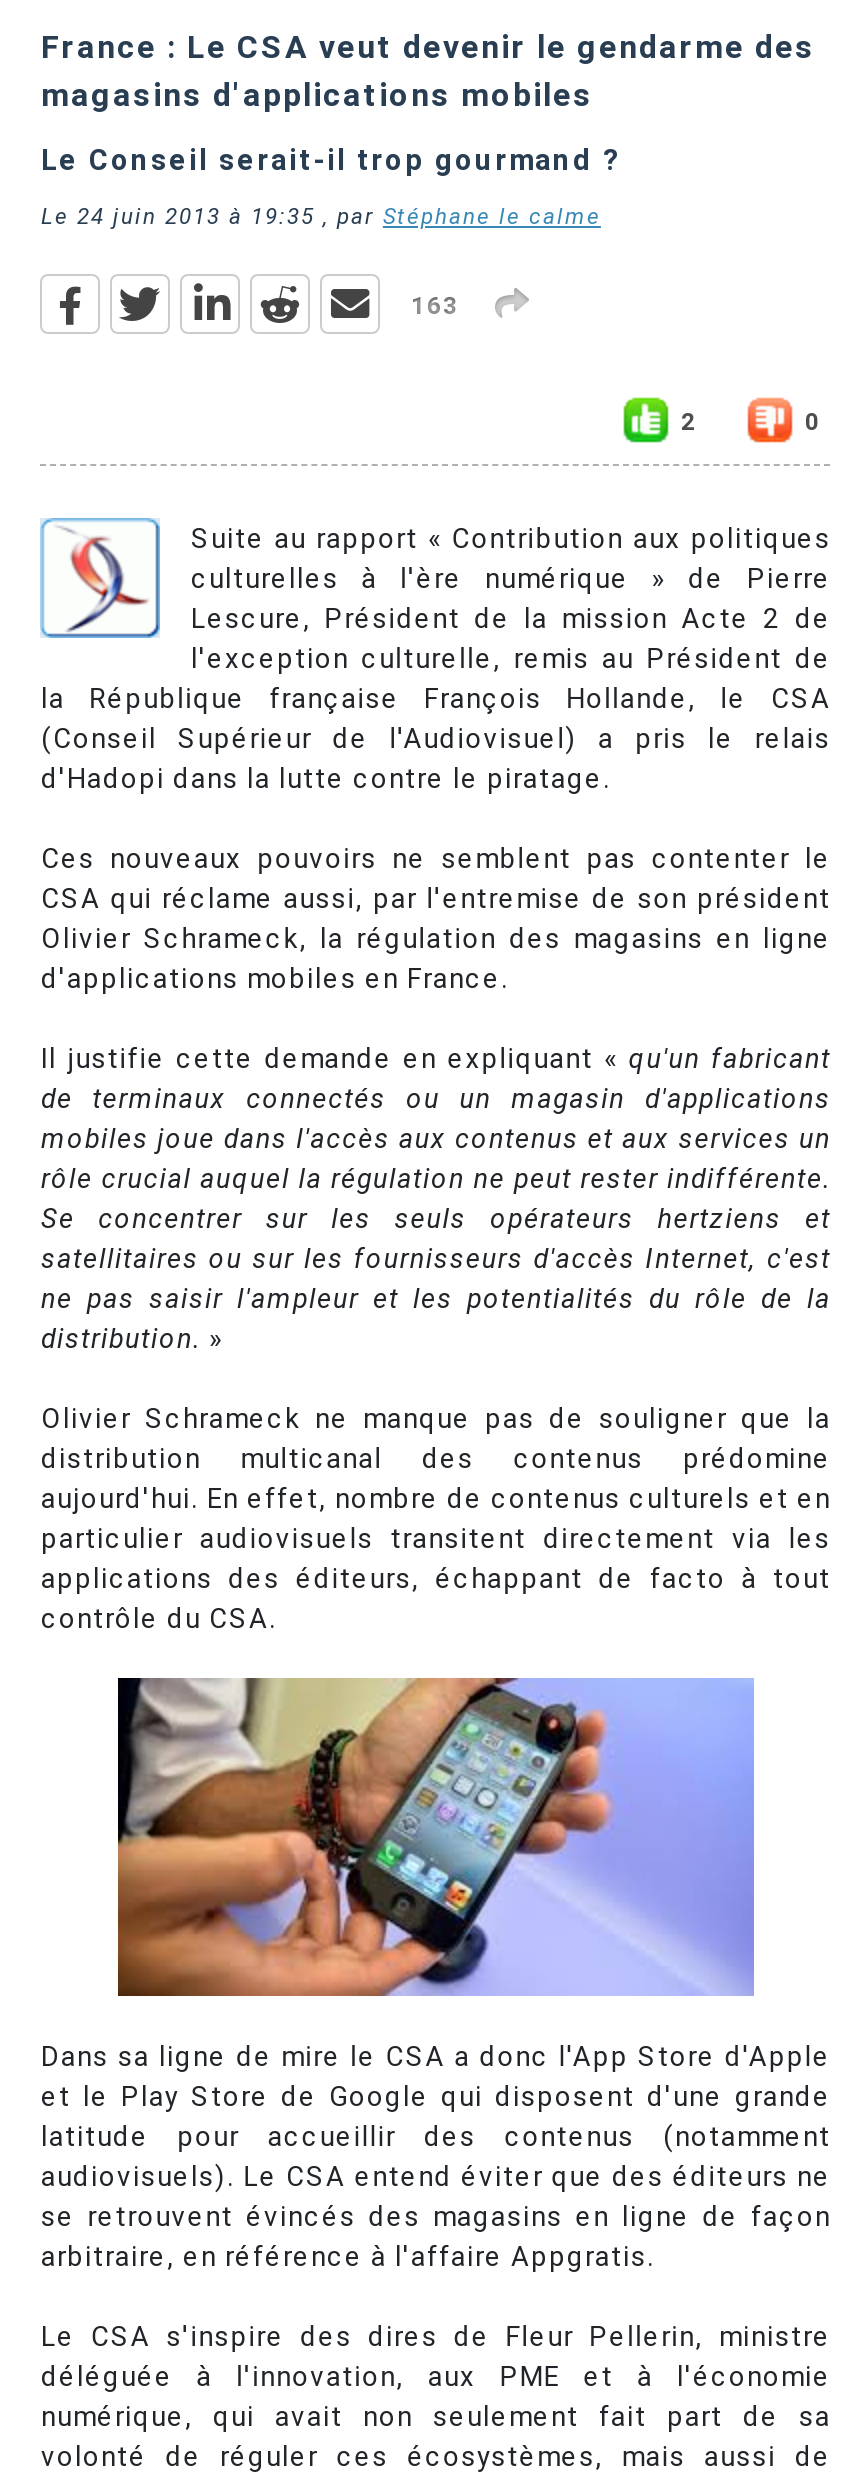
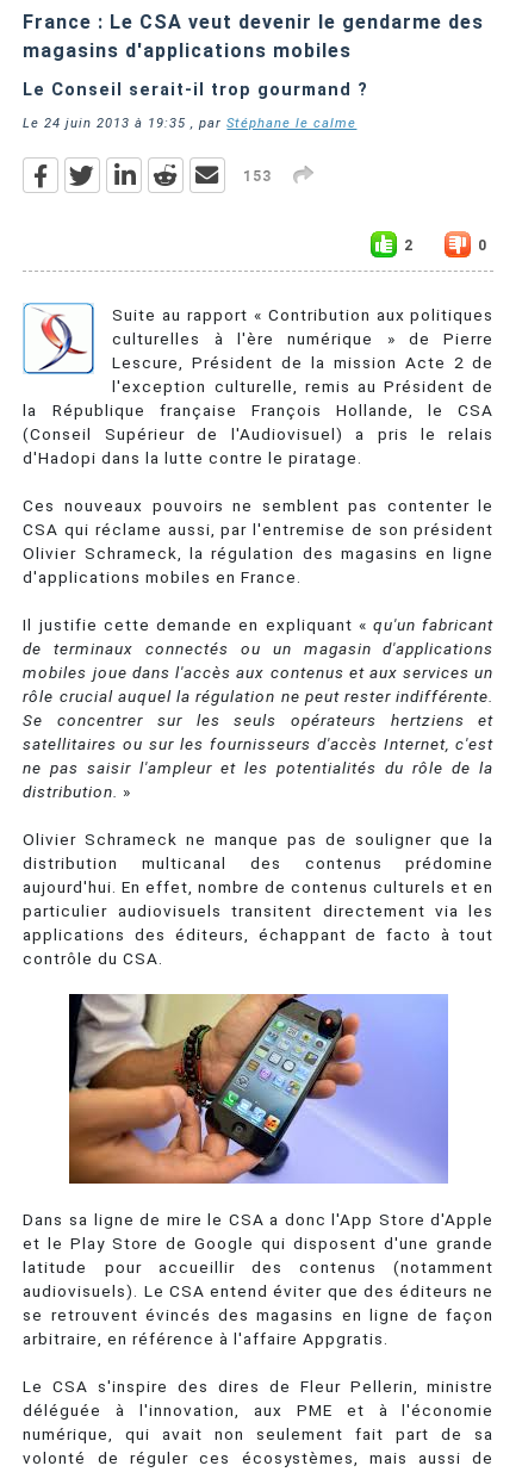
- 163
+ 153
